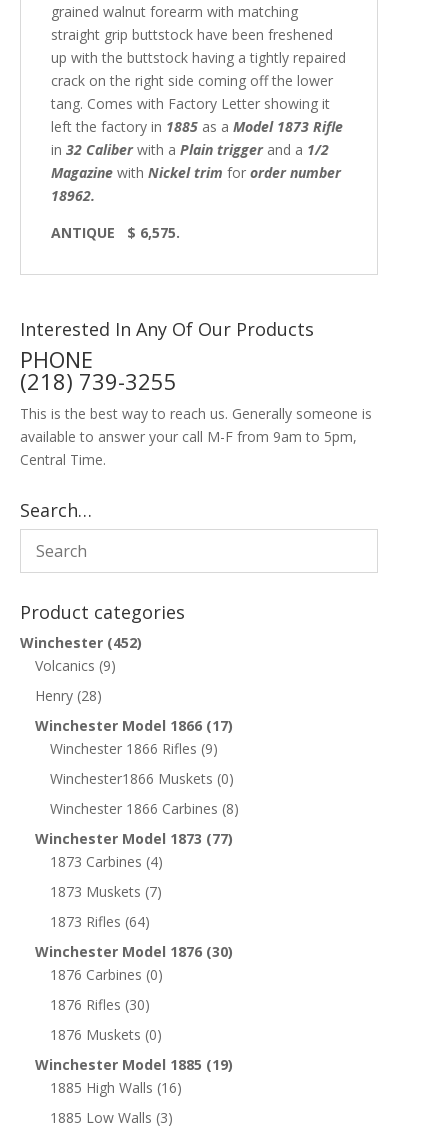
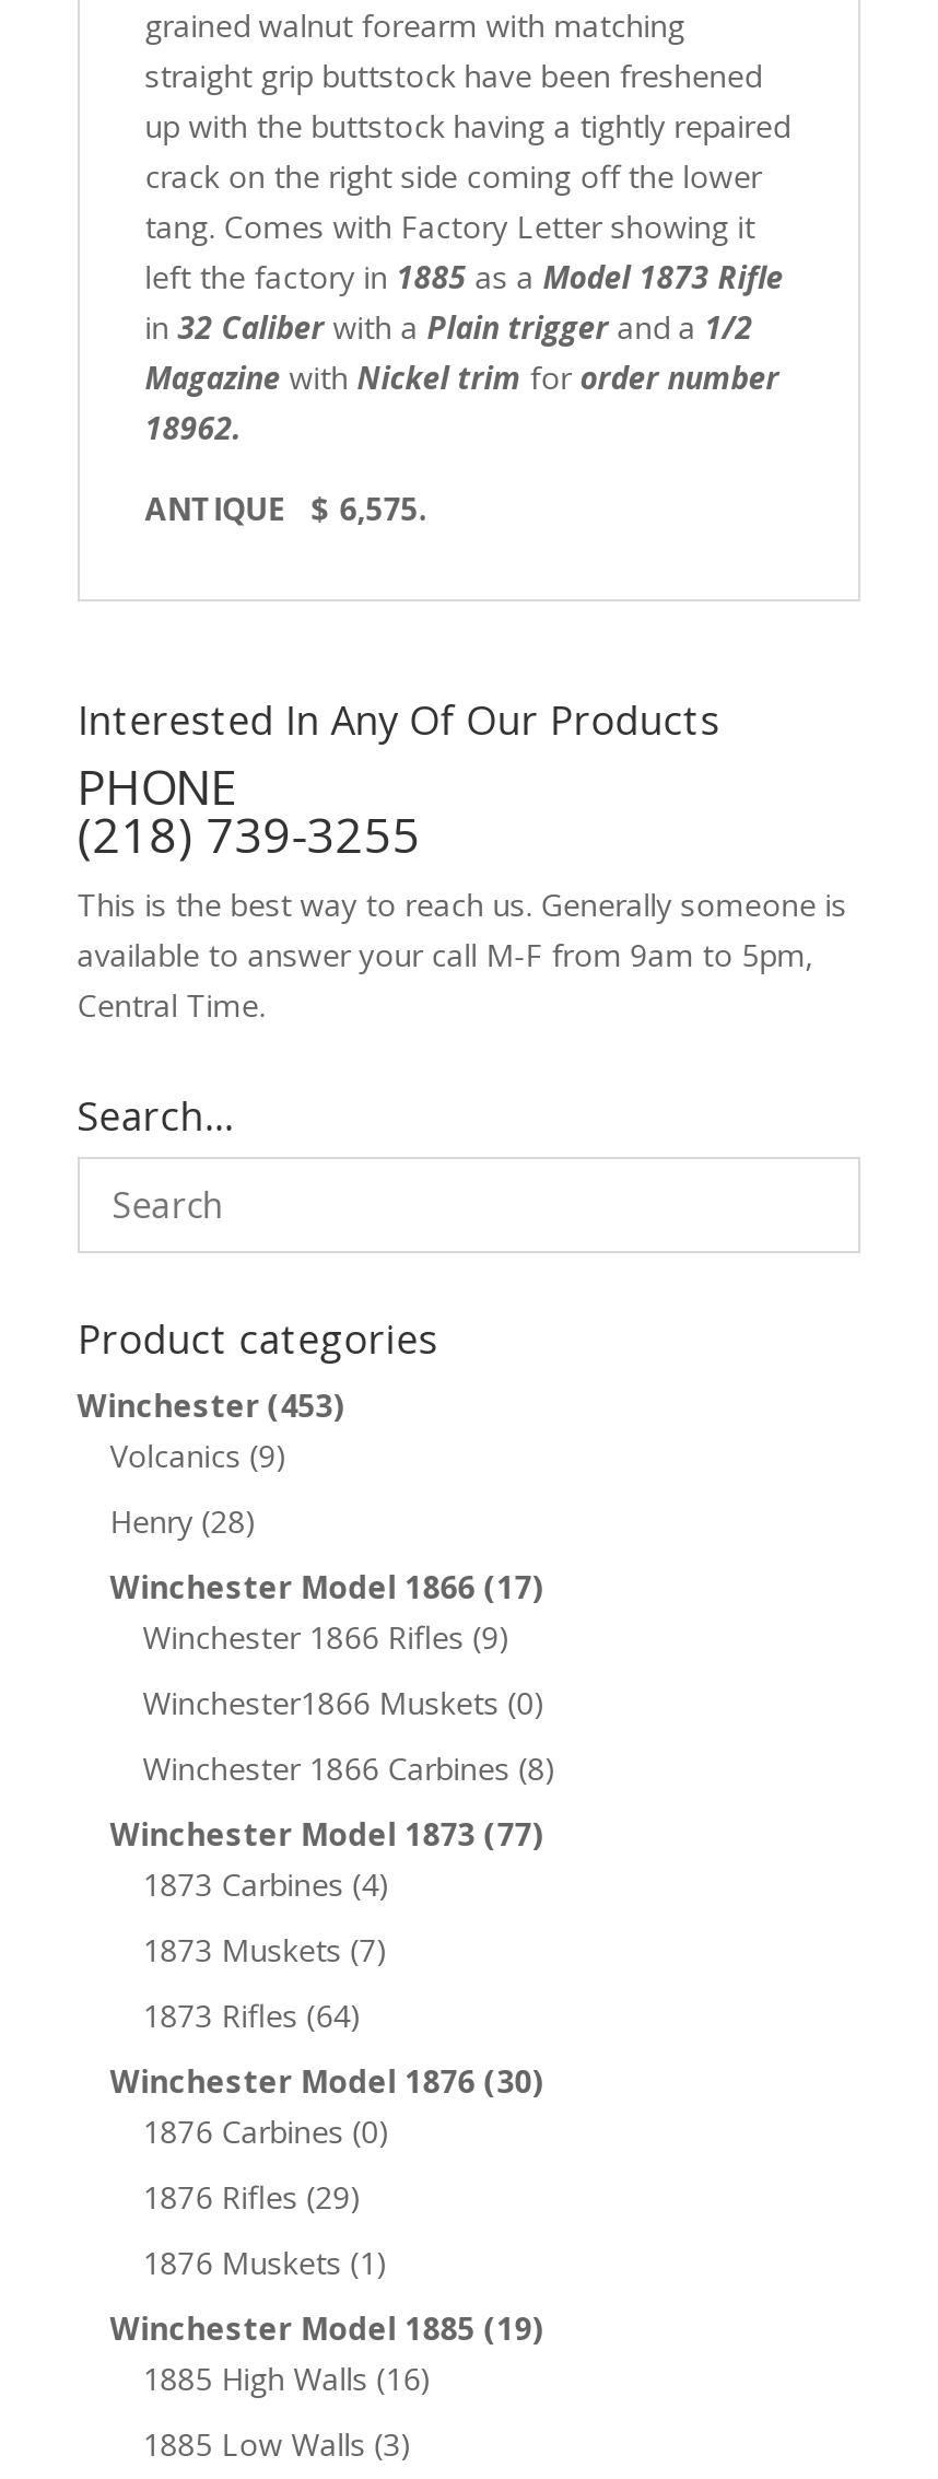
- Winchester (452)
+ Winchester (453)

- 1876 Rifles (30)
+ 1876 Rifles (29)

- 1876 Muskets (0)
+ 1876 Muskets (1)
